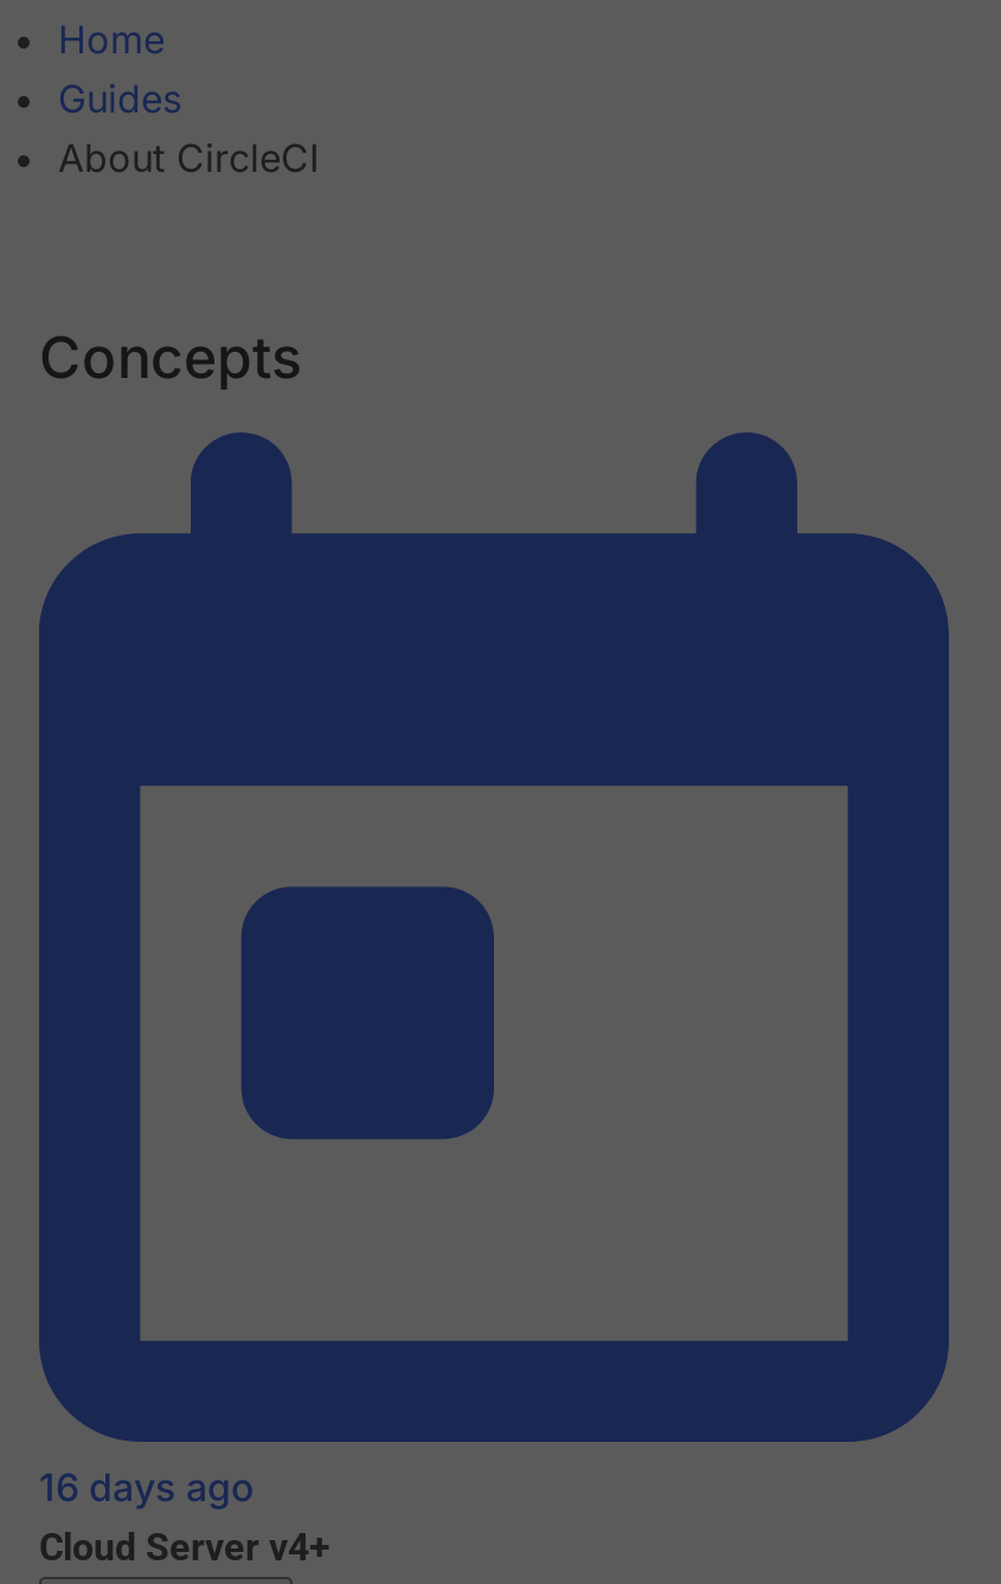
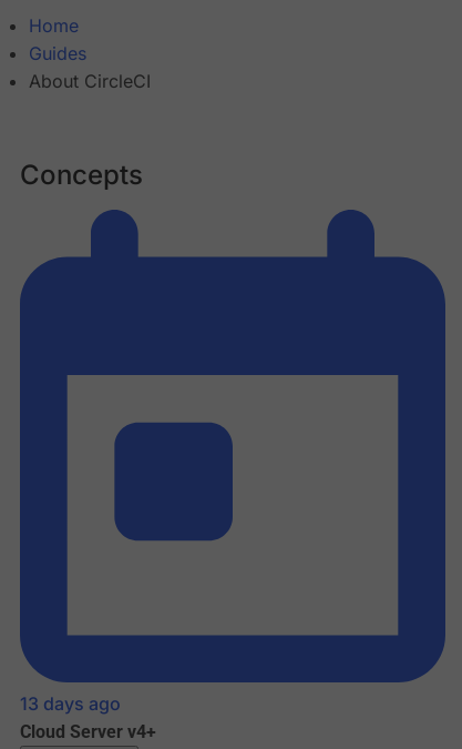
- 16 days ago
+ 13 days ago
